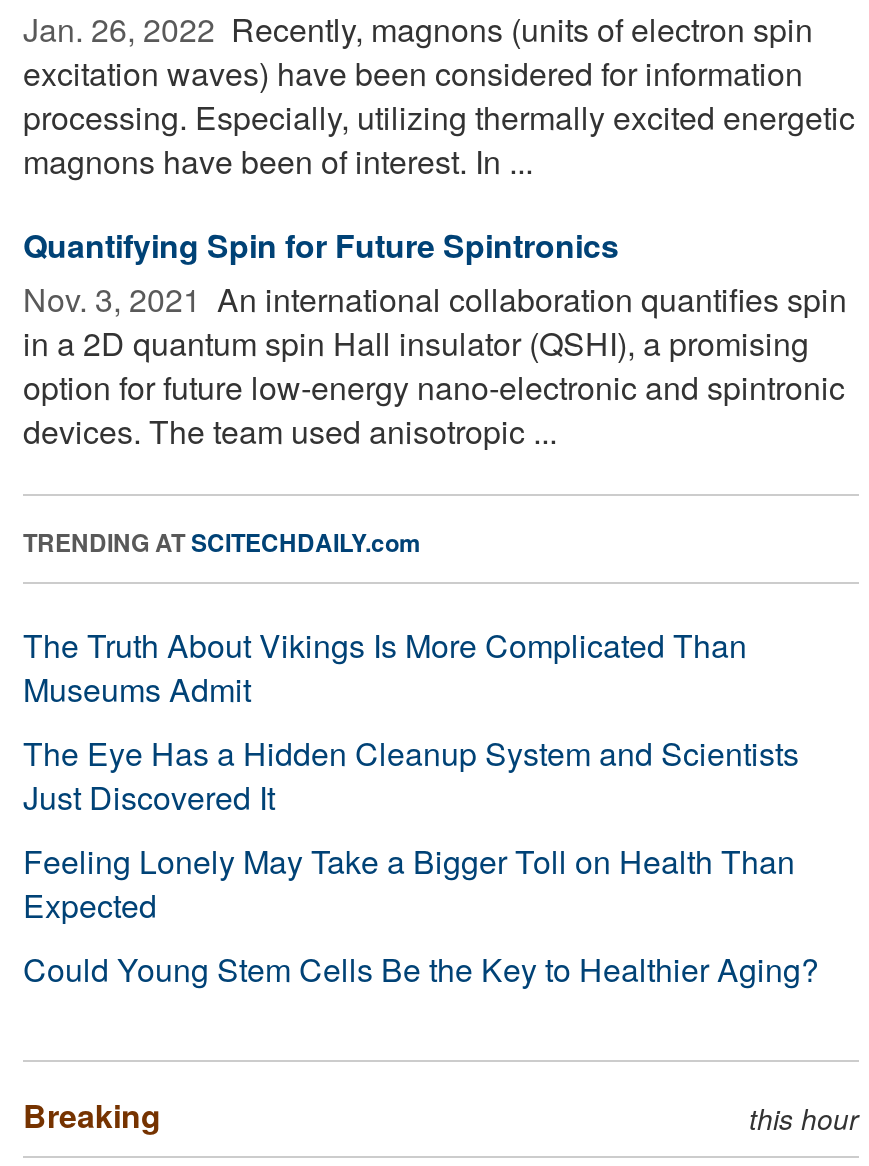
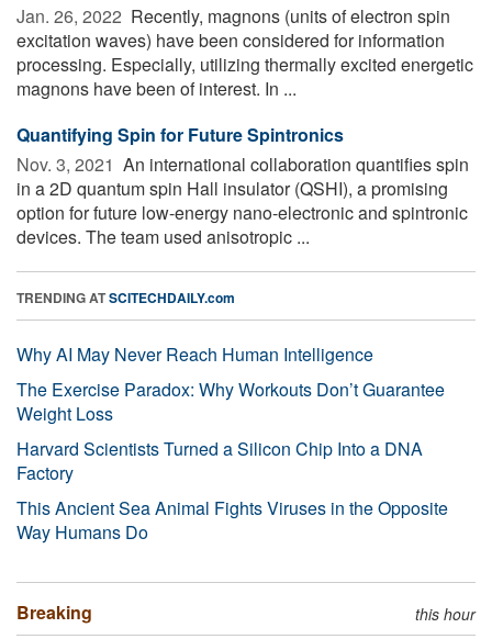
- The Truth About Vikings Is More Complicated Than
- Museums Admit
- The Eye Has a Hidden Cleanup System and Scientists
- Just Discovered It
- Feeling Lonely May Take a Bigger Toll on Health Than
- Expected
- Could Young Stem Cells Be the Key to Healthier Aging?
+ Why AI May Never Reach Human Intelligence
+ The Exercise Paradox: Why Workouts Don’t Guarantee
+ Weight Loss
+ Harvard Scientists Turned a Silicon Chip Into a DNA
+ Factory
+ This Ancient Sea Animal Fights Viruses in the Opposite
+ Way Humans Do
